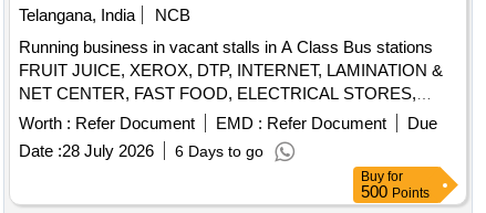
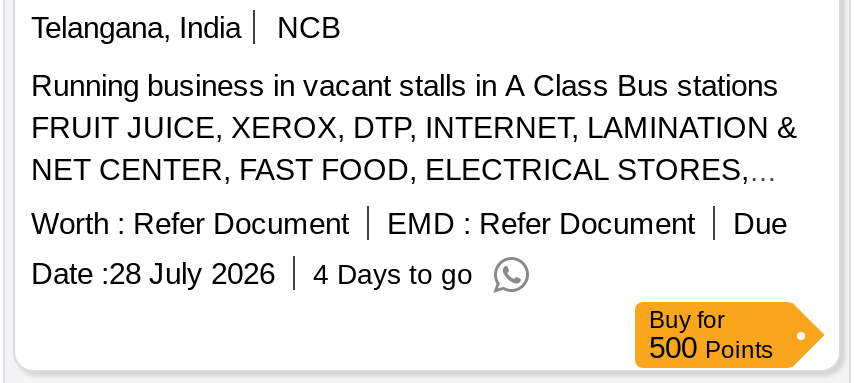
- Date : 28 July 2026 6 Days to go
+ Date : 28 July 2026 4 Days to go
